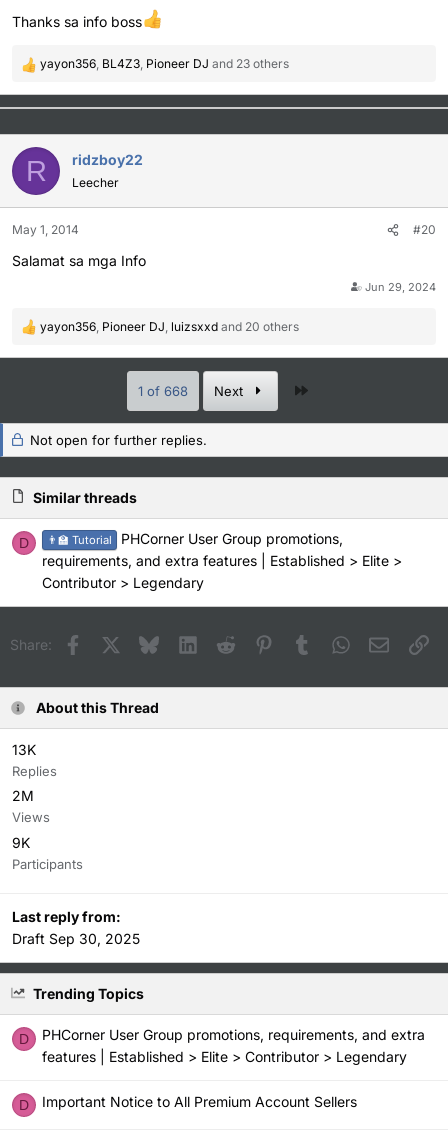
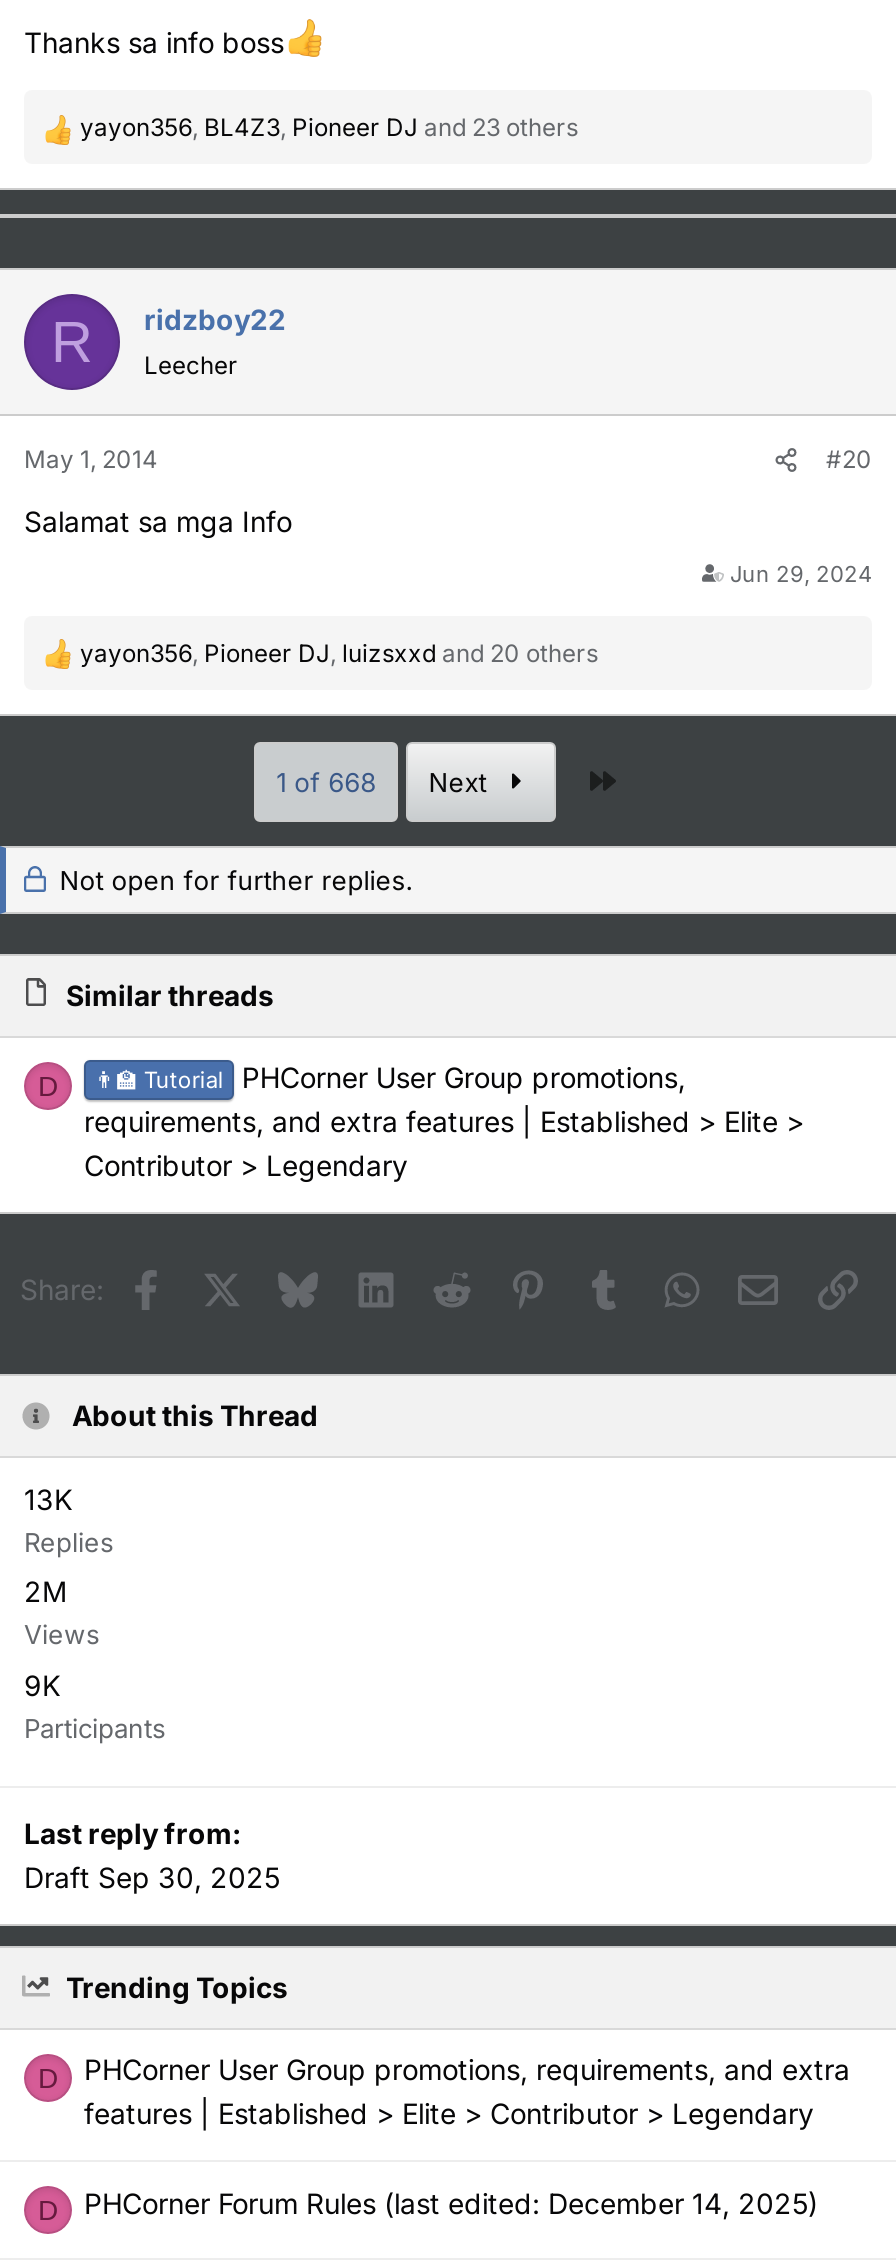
- Important Notice to All Premium Account Sellers
+ PHCorner Forum Rules (last edited: December 14, 2025)
